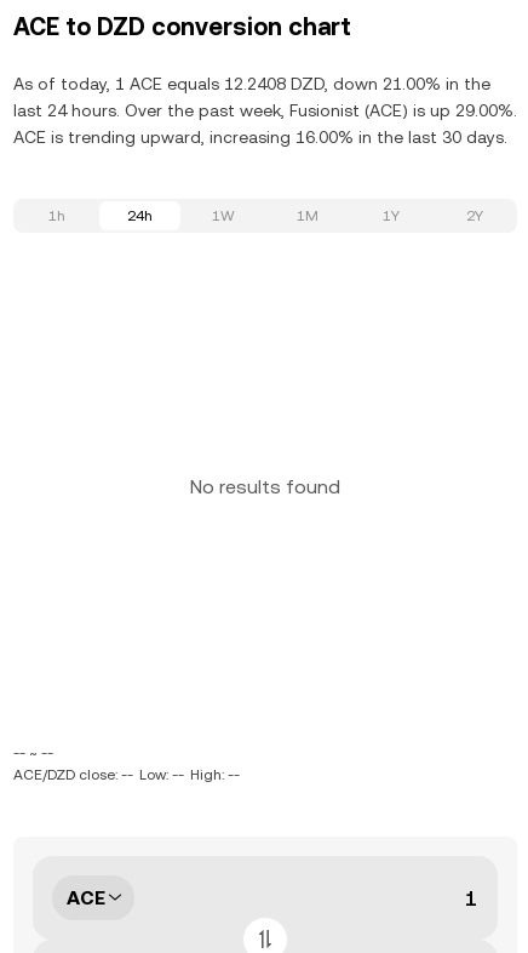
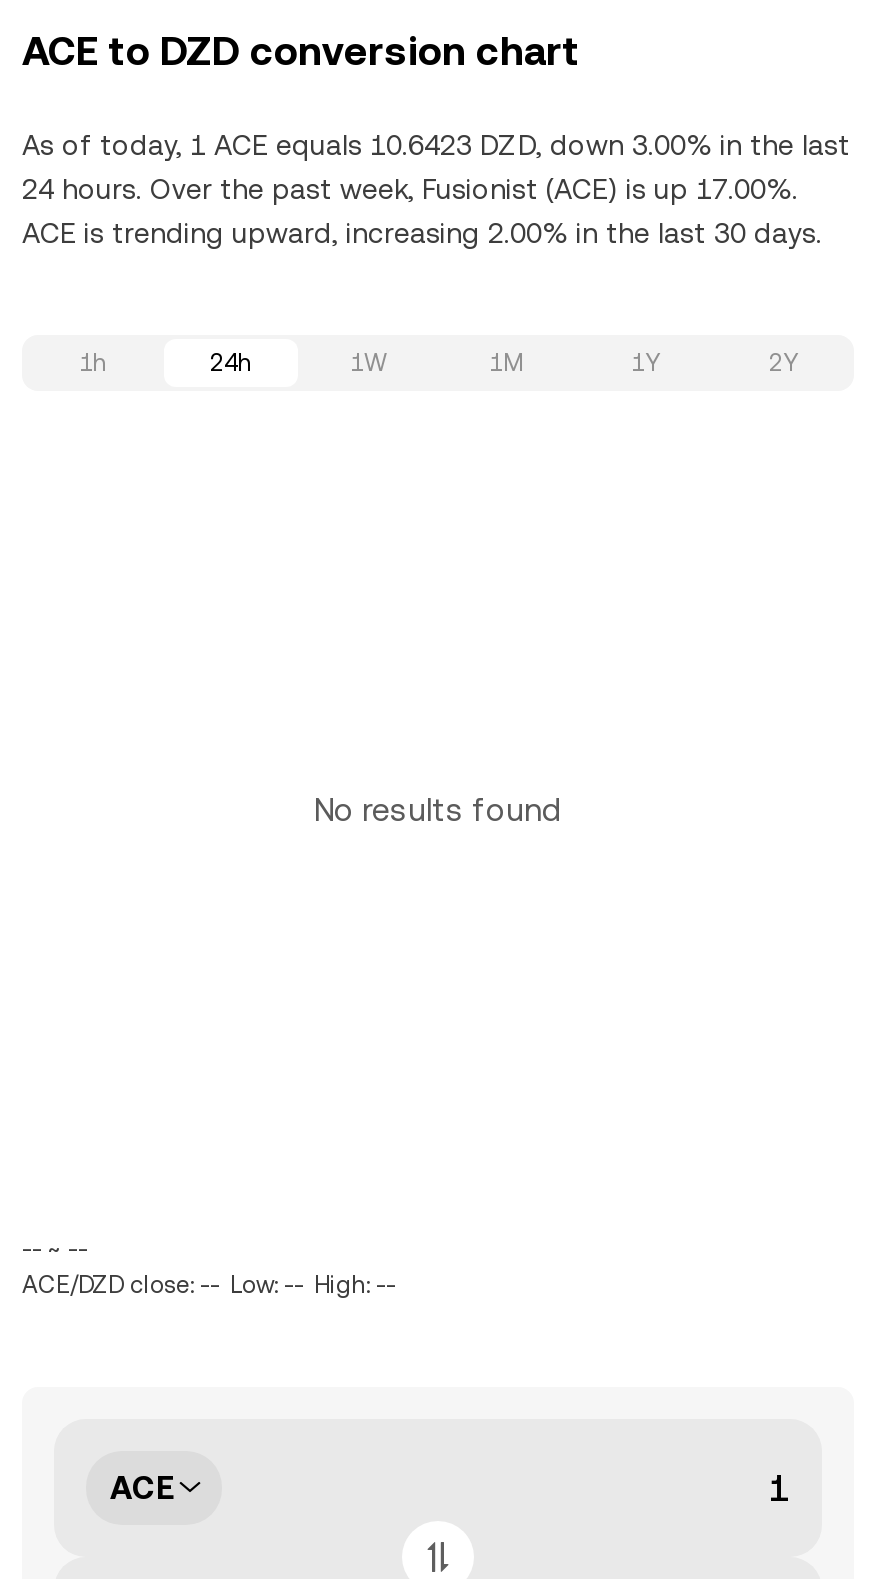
- As of today, 1 ACE equals 12.2408 DZD, down 21.00% in the
- last 24 hours. Over the past week, Fusionist (ACE) is up 29.00%.
- ACE is trending upward, increasing 16.00% in the last 30 days.
+ As of today, 1 ACE equals 10.6423 DZD, down 3.00% in the last
+ 24 hours. Over the past week, Fusionist (ACE) is up 17.00%.
+ ACE is trending upward, increasing 2.00% in the last 30 days.
